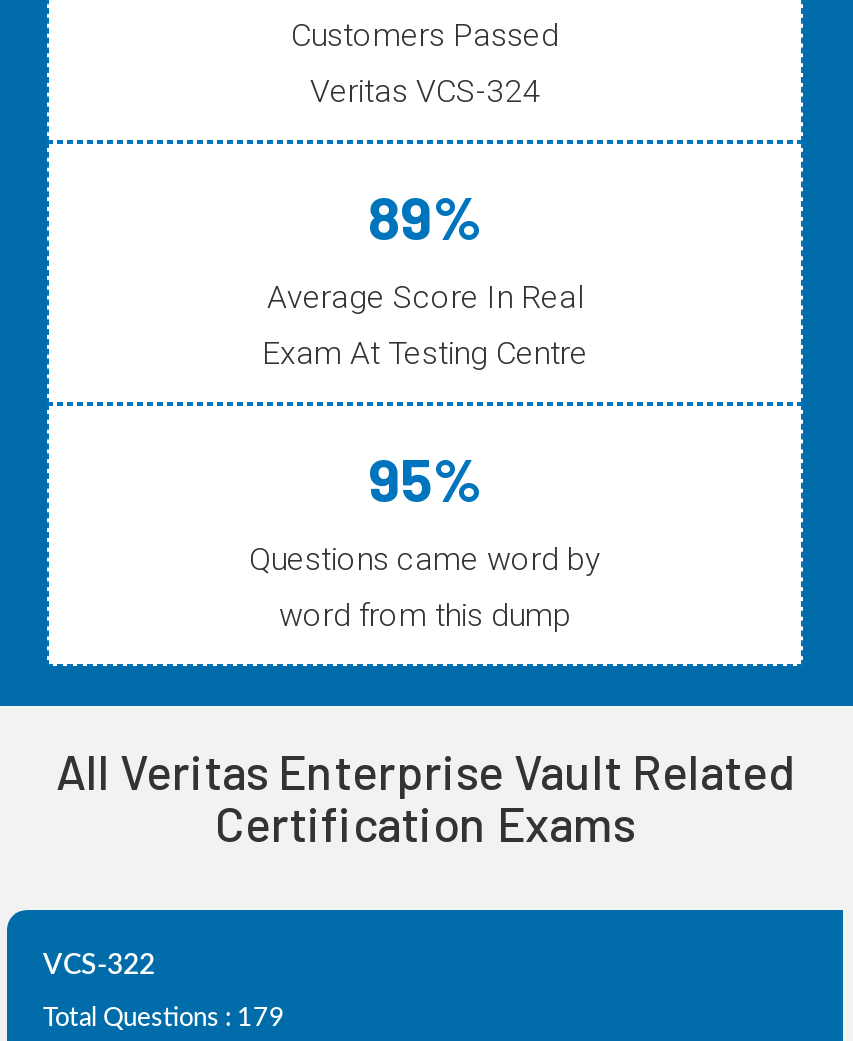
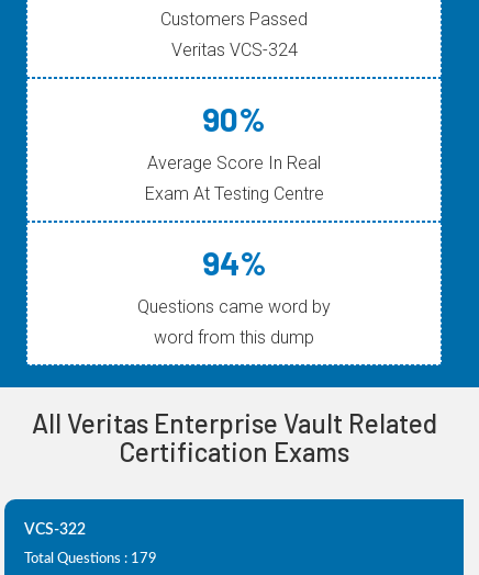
- 89%
+ 90%

- 95%
+ 94%
